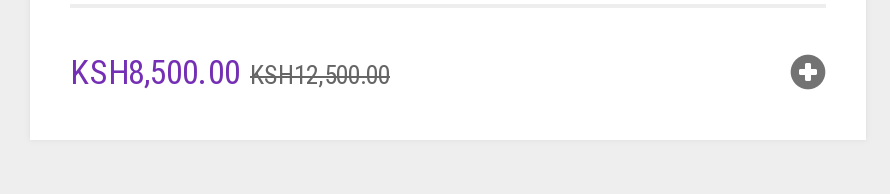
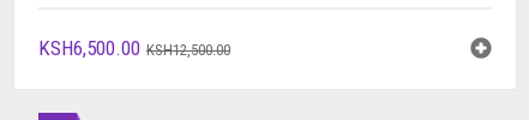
- KSH8,500.00
+ KSH6,500.00
